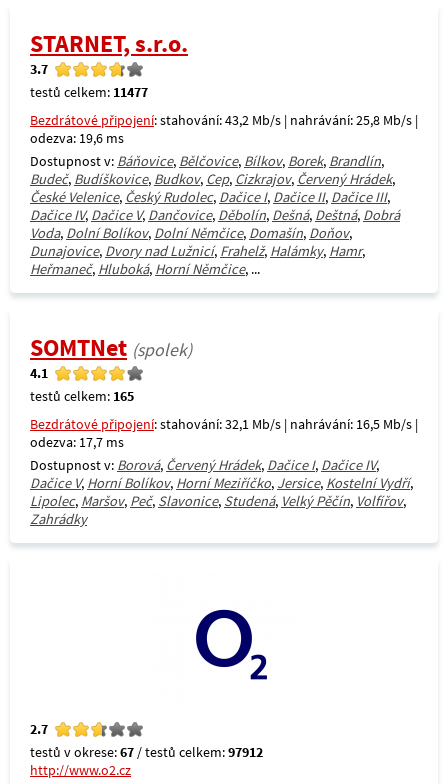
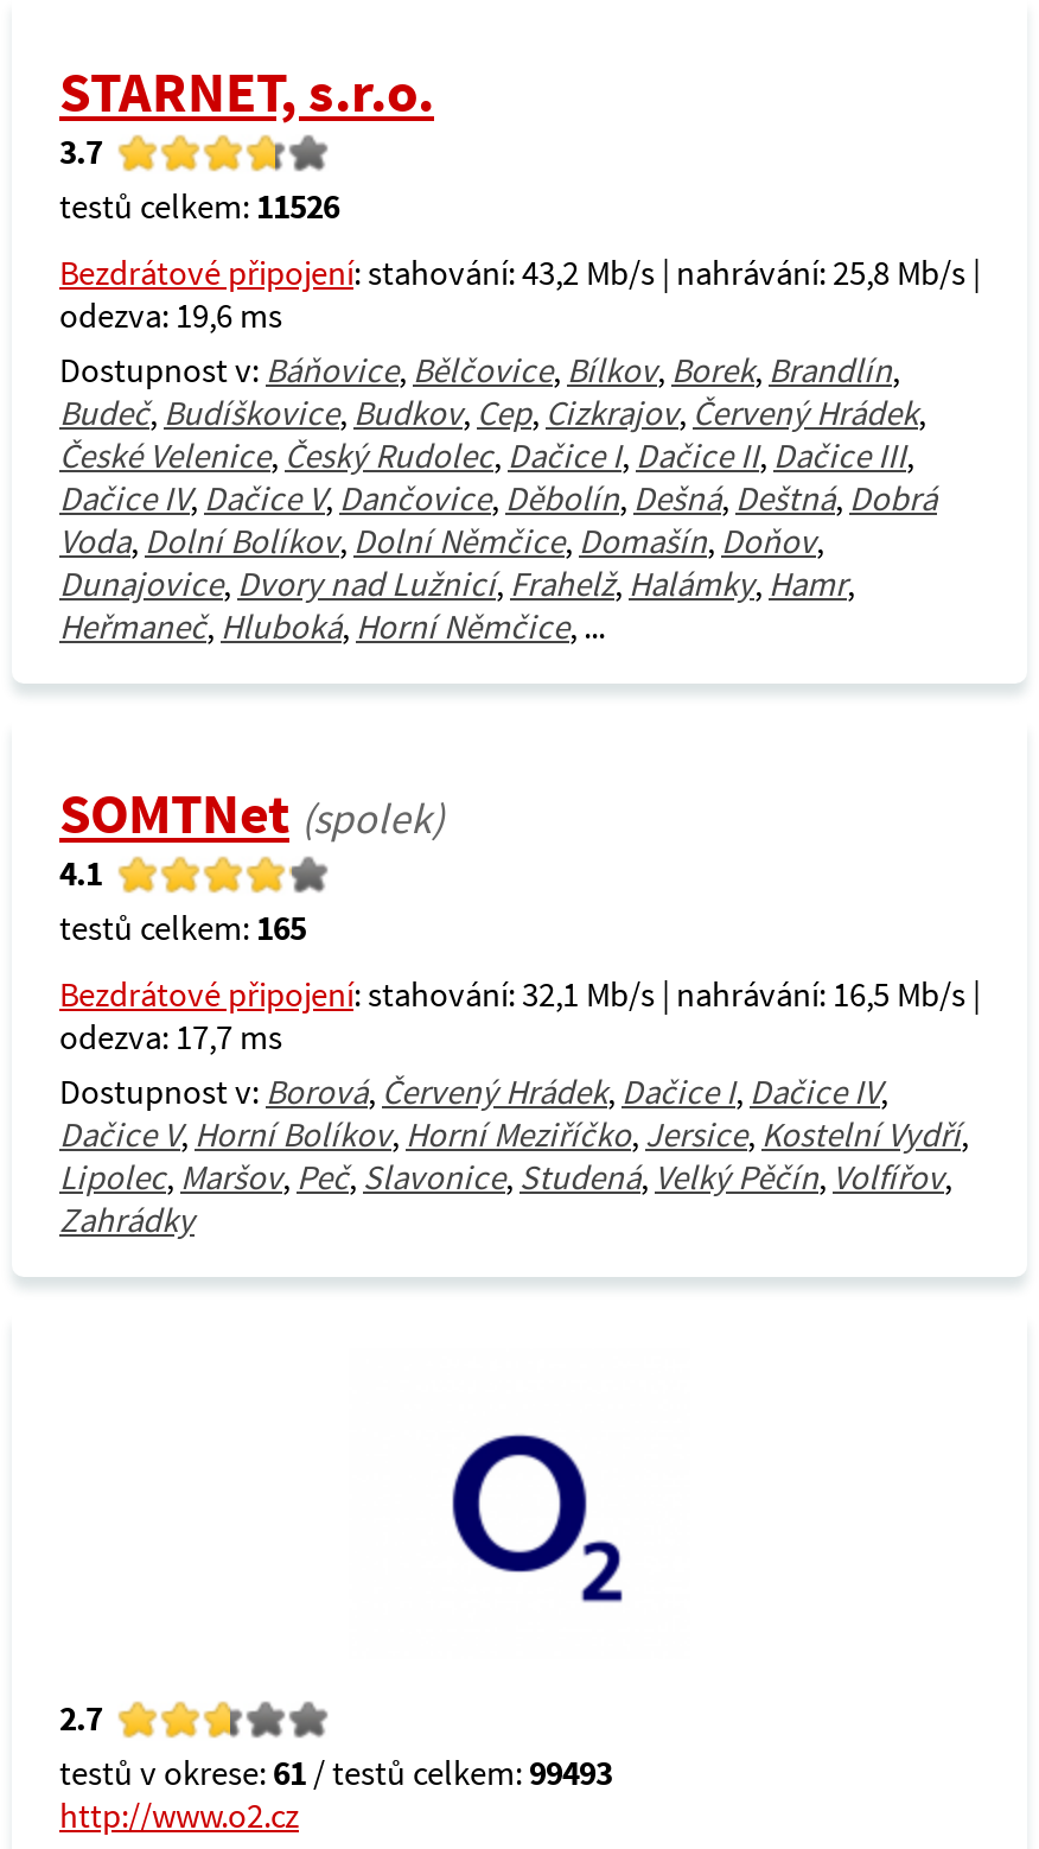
- testů celkem: 11477
+ testů celkem: 11526

- testů v okrese: 67 / testů celkem: 97912
+ testů v okrese: 61 / testů celkem: 99493
